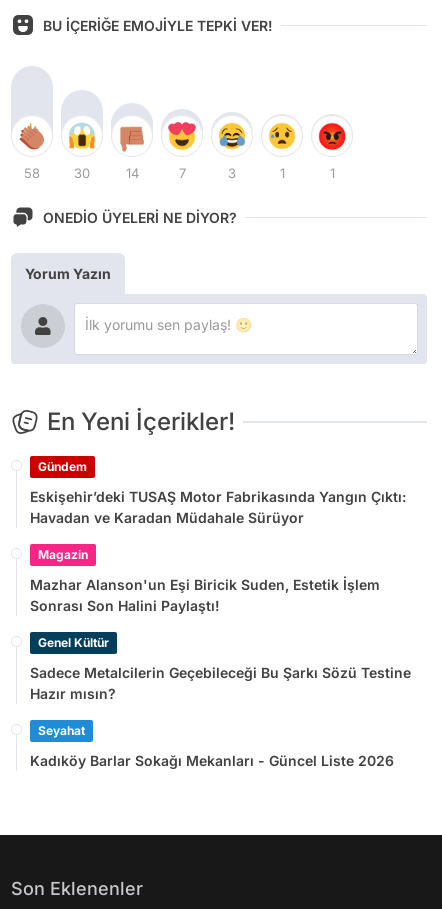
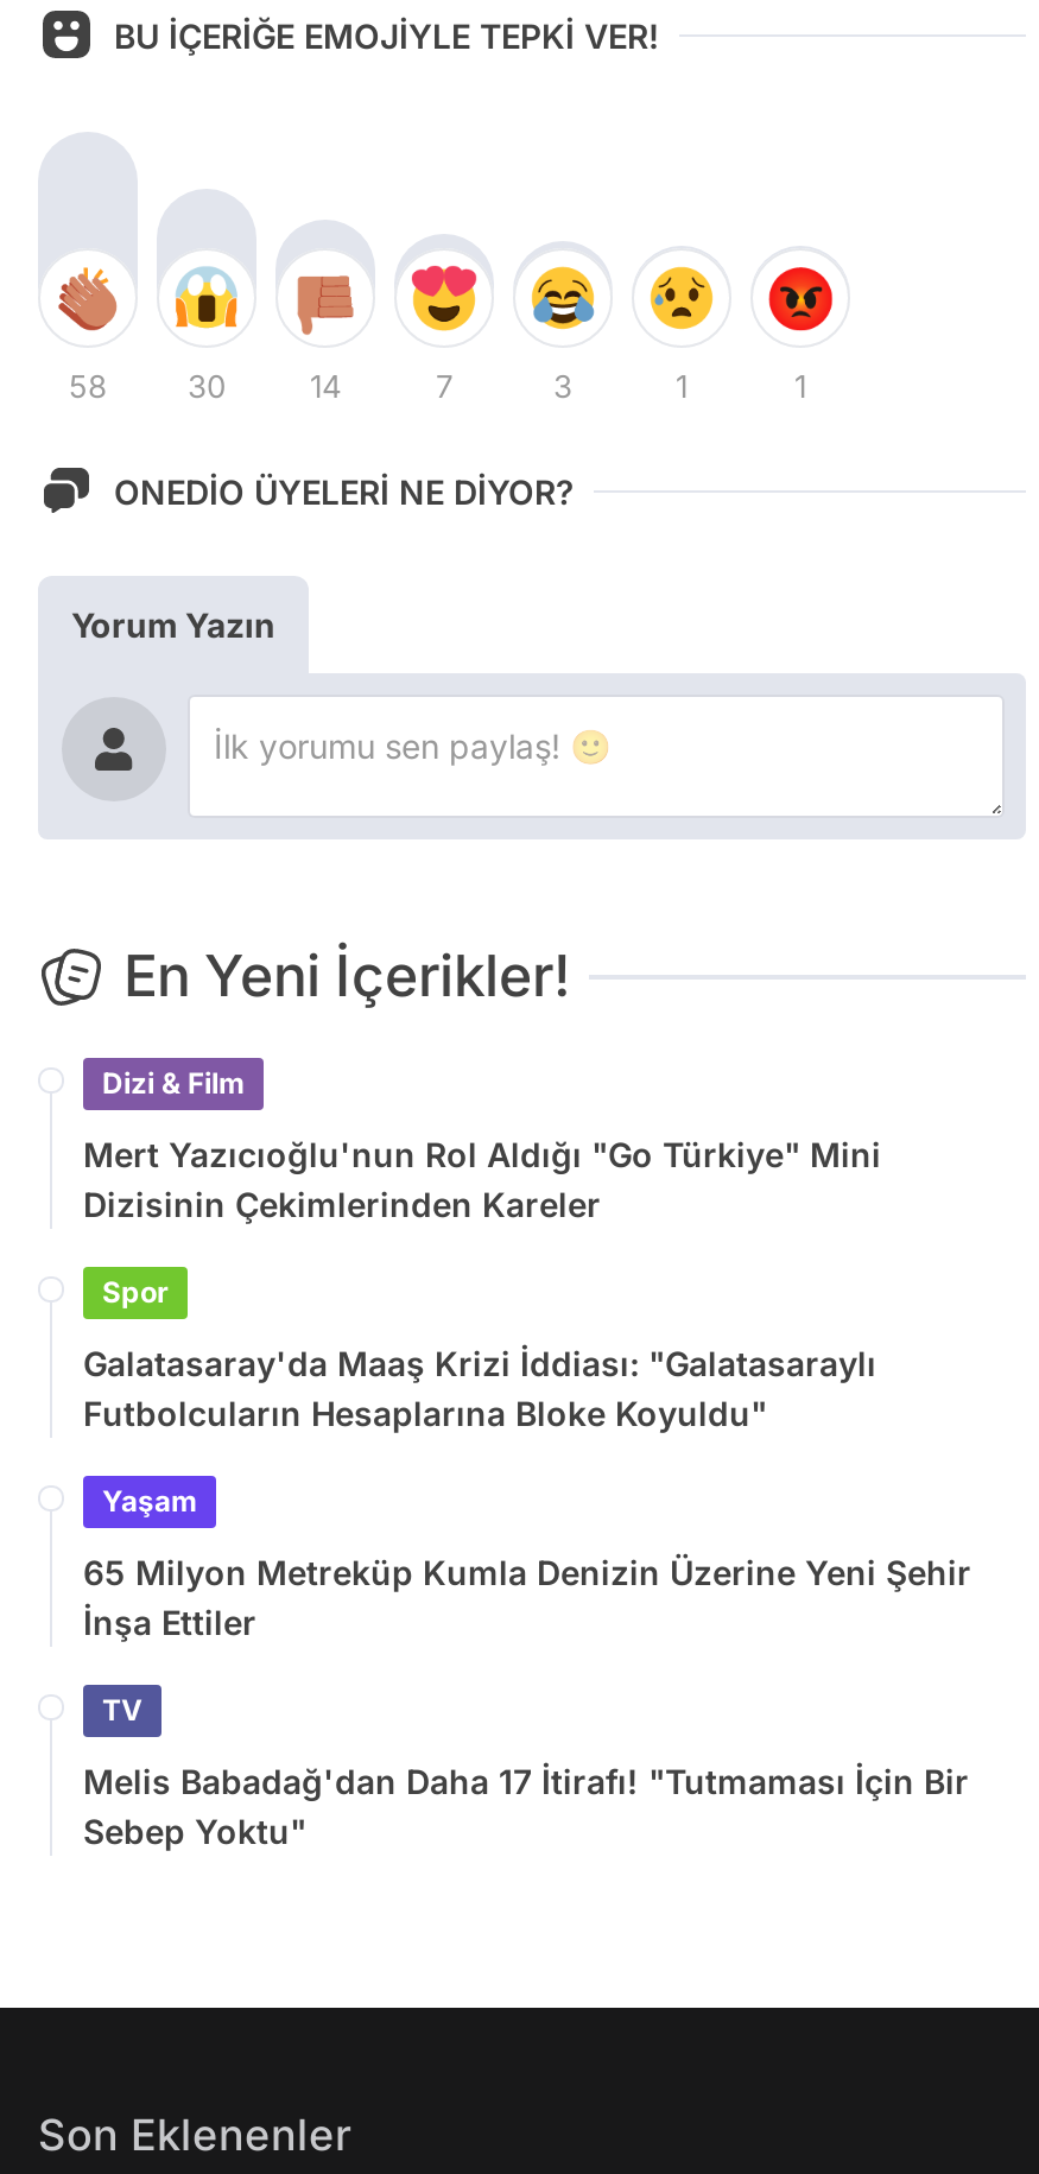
- Gündem
+ Dizi & Film

- Eskişehir’deki TUSAŞ Motor Fabrikasında Yangın Çıktı:
- Havadan ve Karadan Müdahale Sürüyor
+ Mert Yazıcıoğlu'nun Rol Aldığı "Go Türkiye" Mini
+ Dizisinin Çekimlerinden Kareler

- Magazin
+ Spor

- Mazhar Alanson'un Eşi Biricik Suden, Estetik İşlem
- Sonrası Son Halini Paylaştı!
+ Galatasaray'da Maaş Krizi İddiası: "Galatasaraylı
+ Futbolcuların Hesaplarına Bloke Koyuldu"

- Genel Kültür
+ Yaşam

- Sadece Metalcilerin Geçebileceği Bu Şarkı Sözü Testine
- Hazır mısın?
+ 65 Milyon Metreküp Kumla Denizin Üzerine Yeni Şehir
+ İnşa Ettiler

- Seyahat
+ TV

- Kadıköy Barlar Sokağı Mekanları - Güncel Liste 2026
+ Melis Babadağ'dan Daha 17 İtirafı! "Tutmaması İçin Bir
+ Sebep Yoktu"
